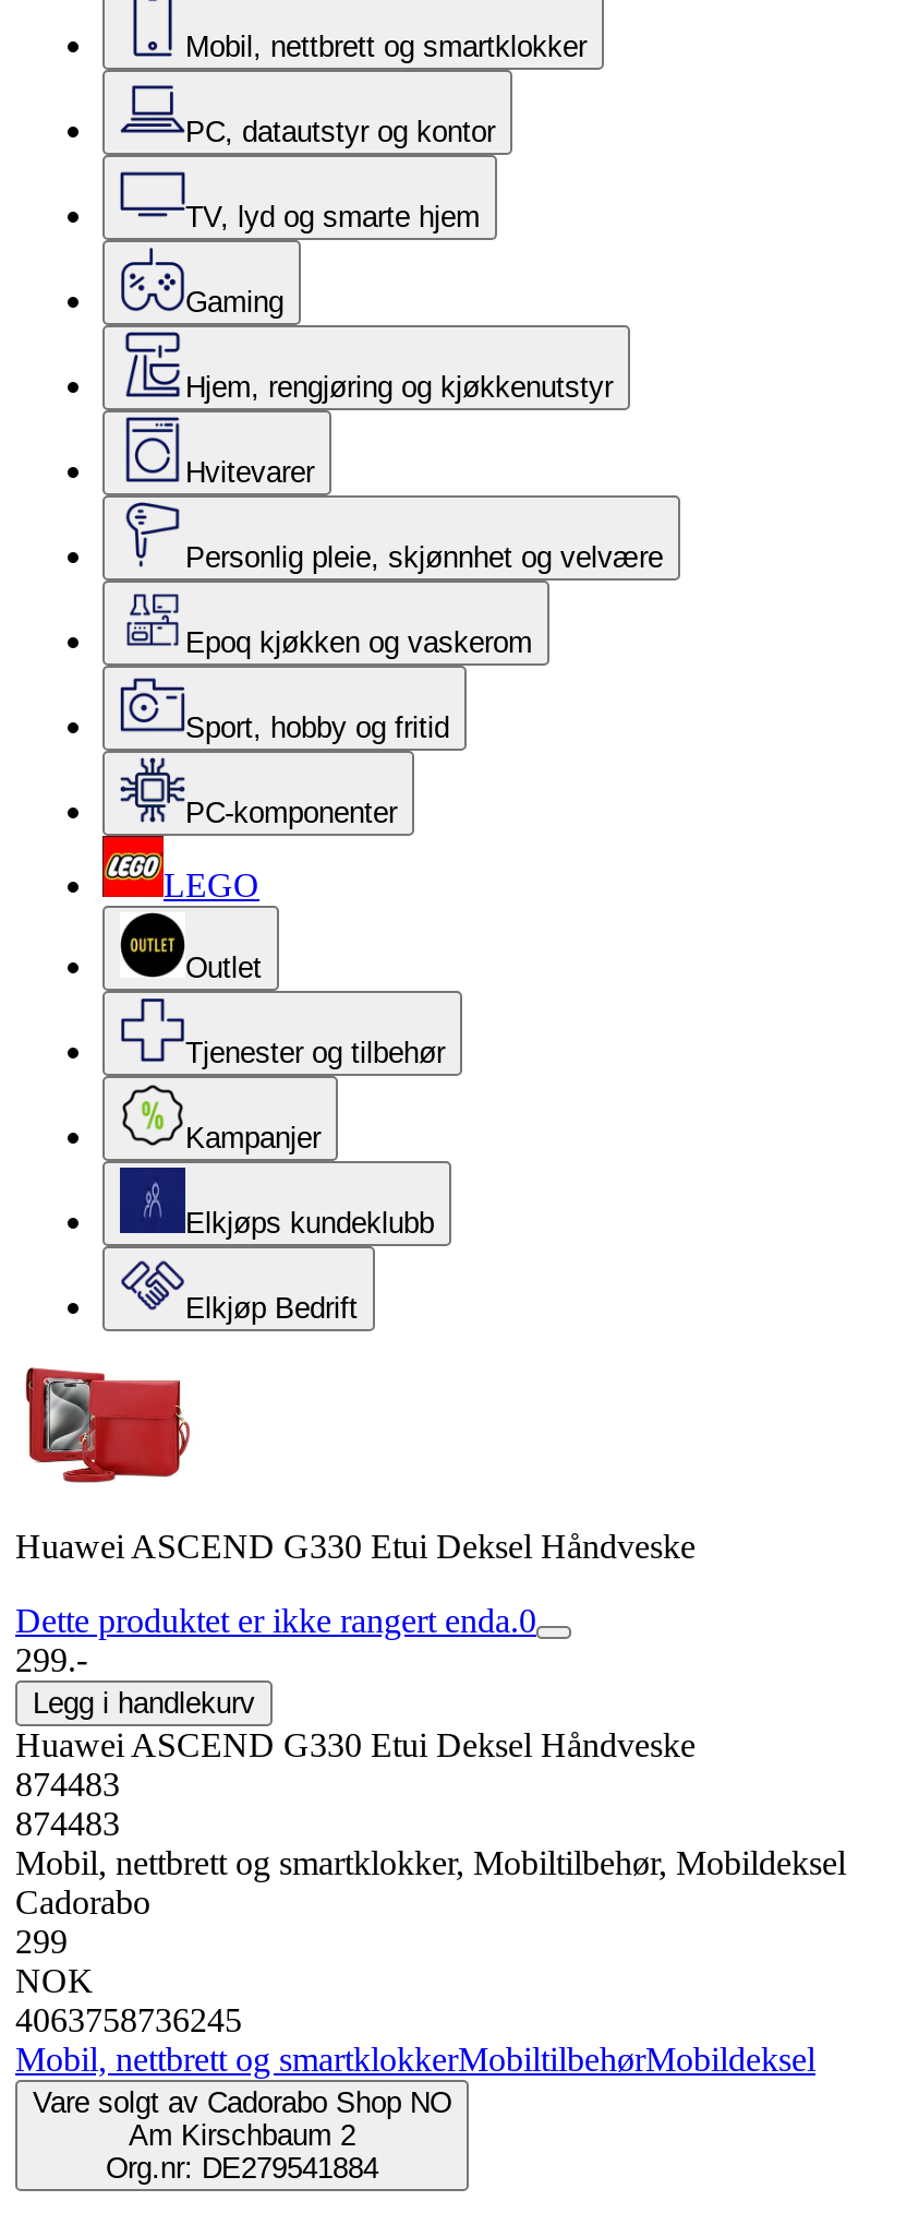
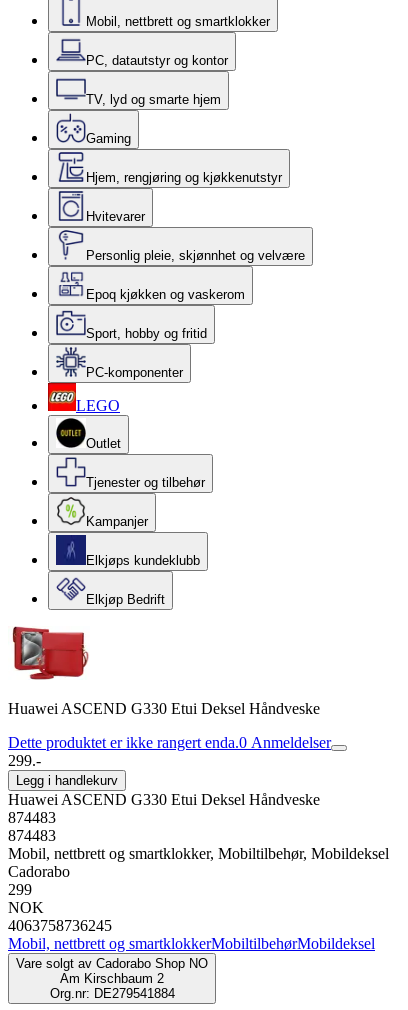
- Dette produktet er ikke rangert enda.0
+ Dette produktet er ikke rangert enda.0 Anmeldelser
